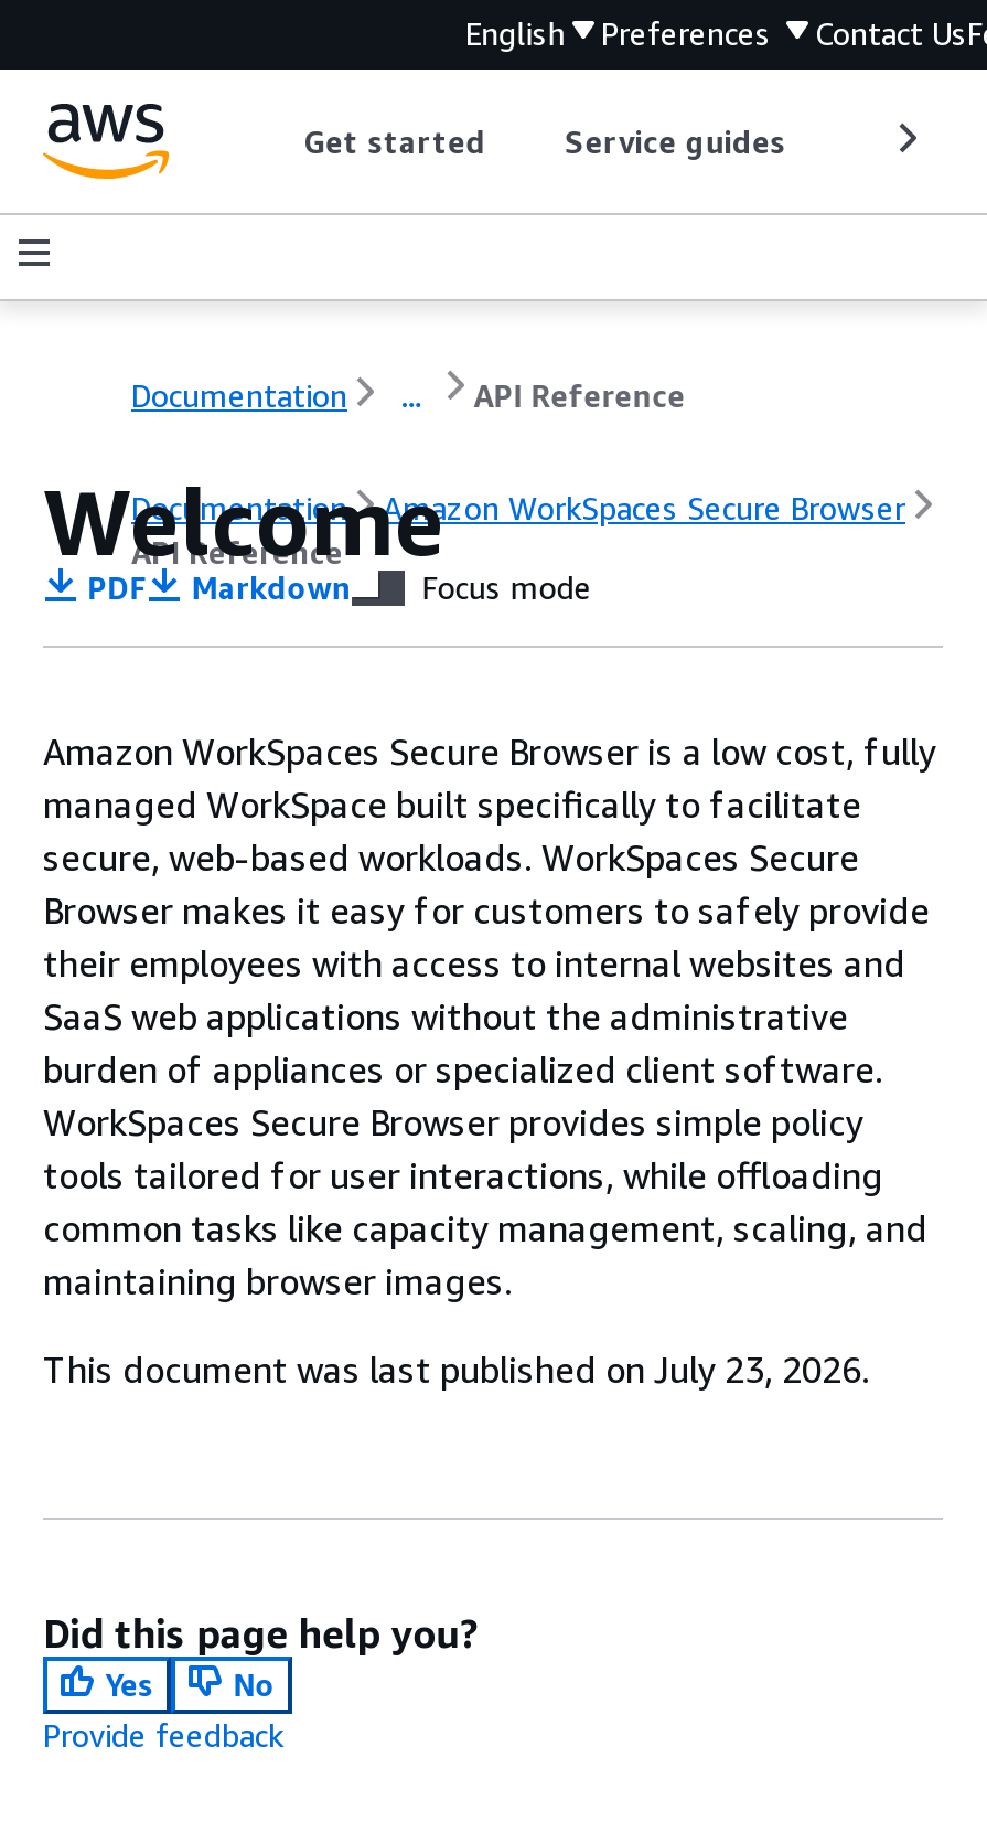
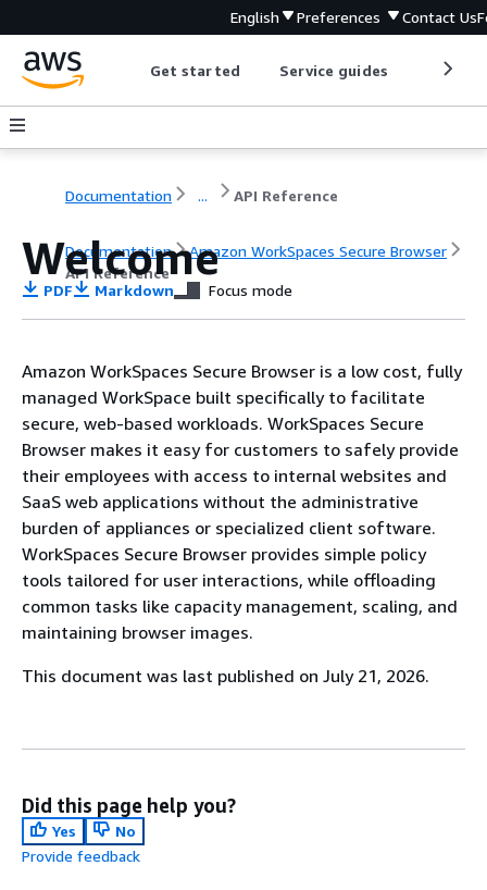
- This document was last published on July 23, 2026.
+ This document was last published on July 21, 2026.
